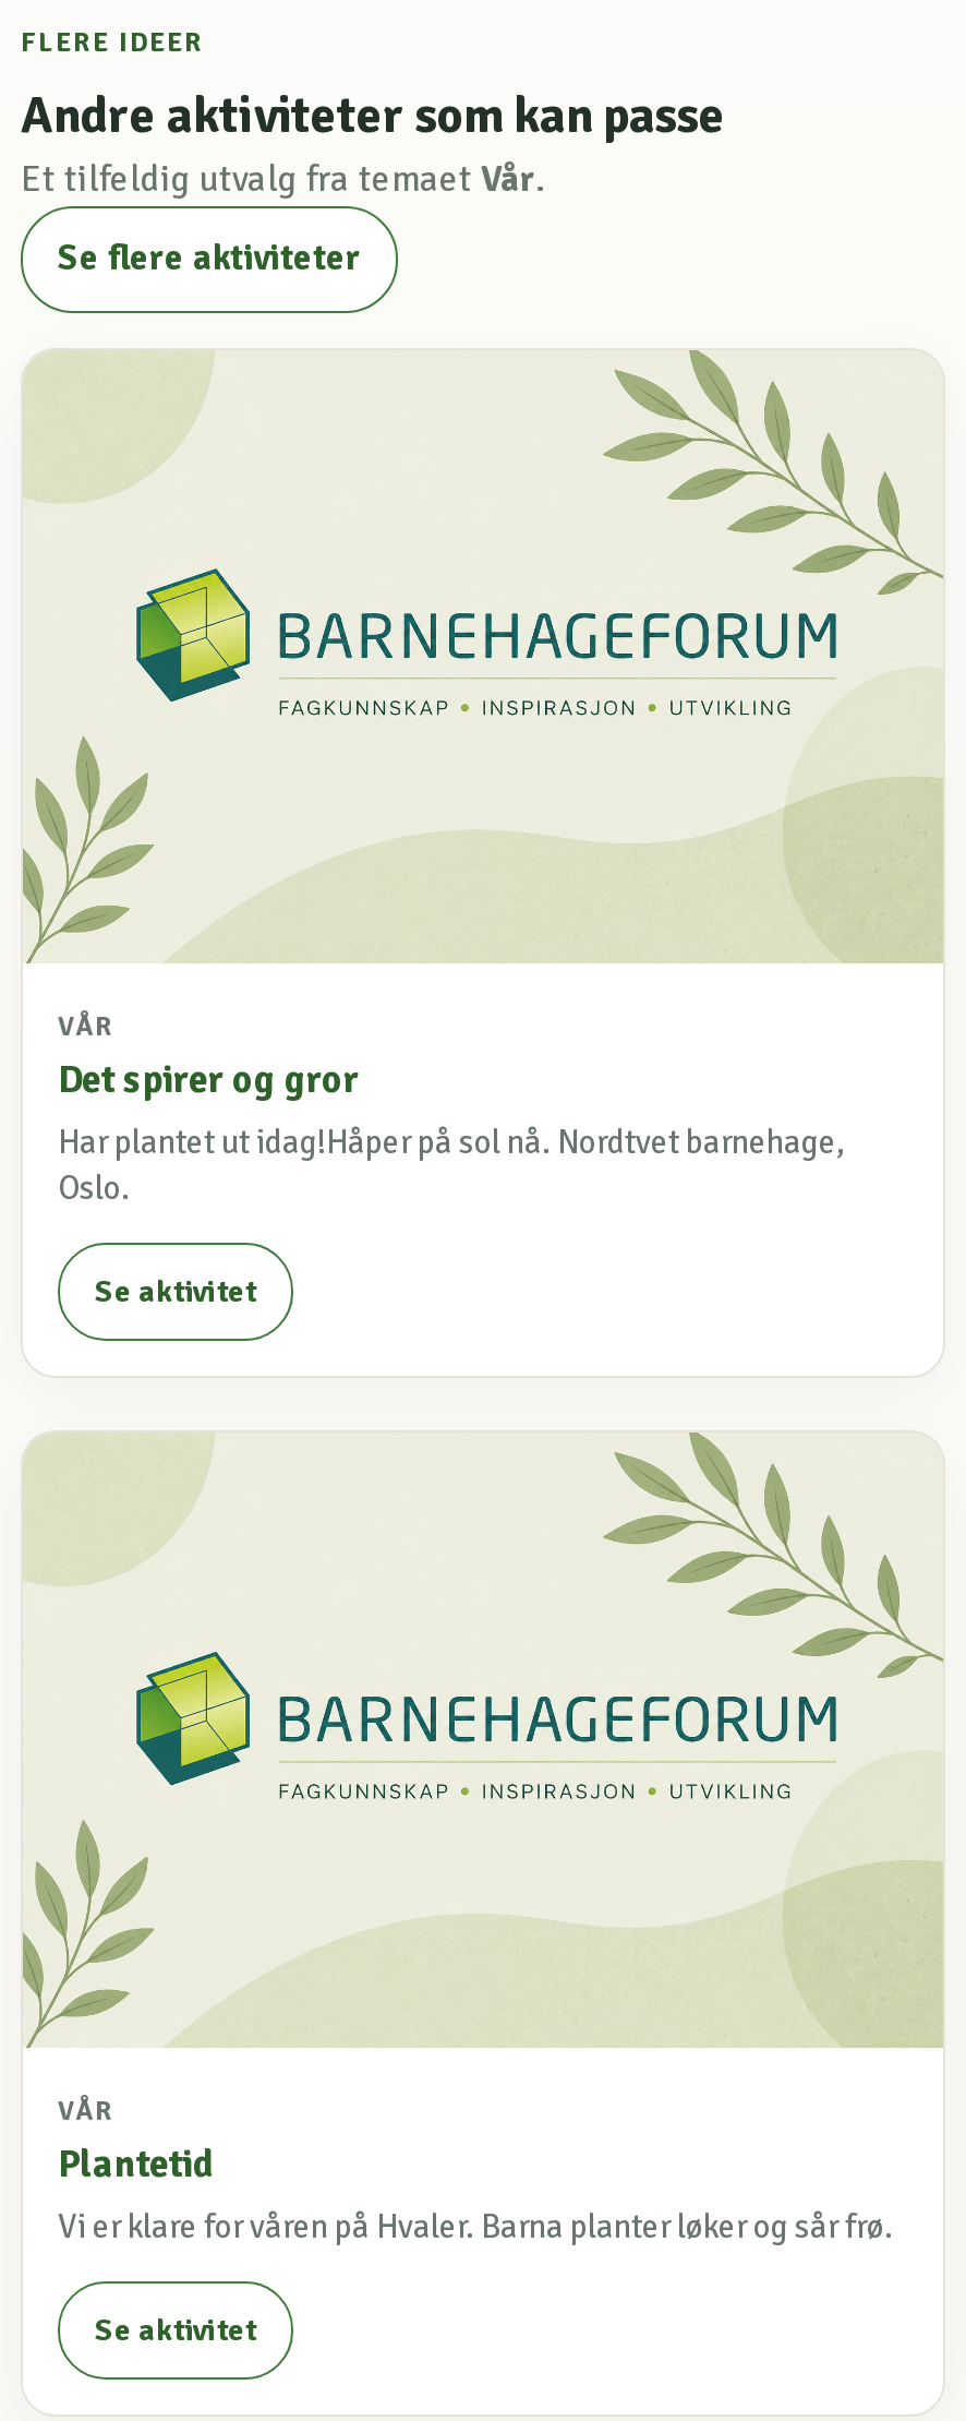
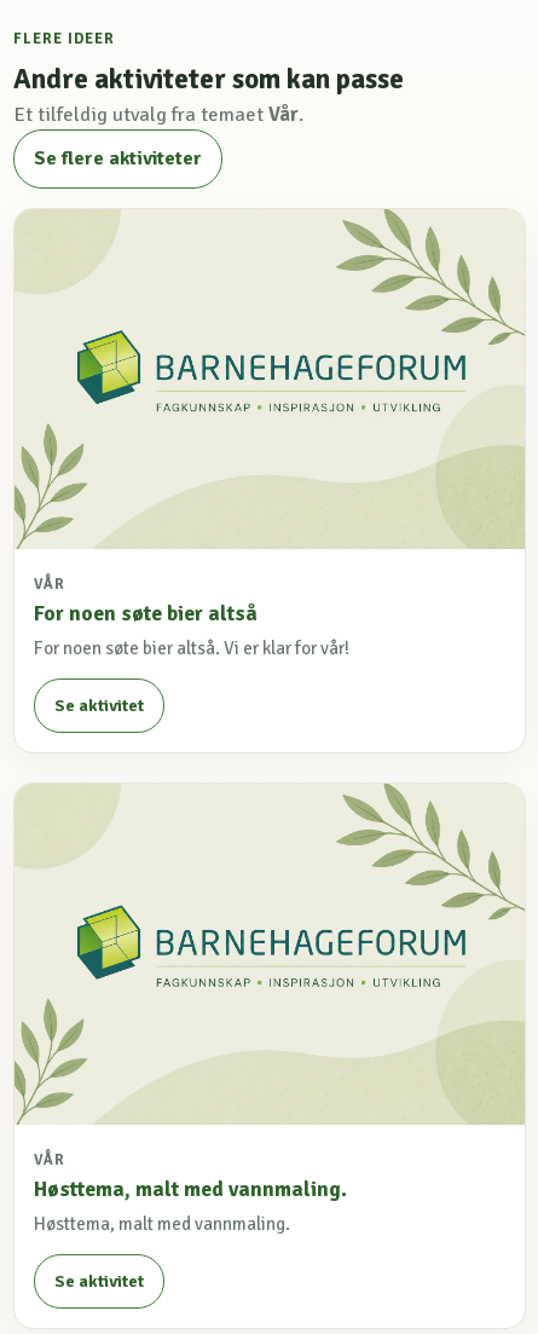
- Det spirer og gror
- Har plantet ut idag!Håper på sol nå. Nordtvet barnehage,
- Oslo.
+ For noen søte bier altså
+ For noen søte bier altså. Vi er klar for vår!

- Plantetid
- Vi er klare for våren på Hvaler. Barna planter løker og sår frø.
+ Høsttema, malt med vannmaling.
+ Høsttema, malt med vannmaling.
